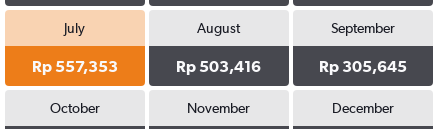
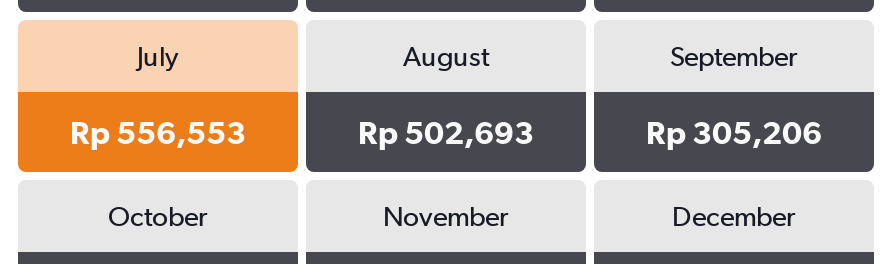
- Rp 557,353
+ Rp 556,553

- Rp 503,416
+ Rp 502,693

- Rp 305,645
+ Rp 305,206
